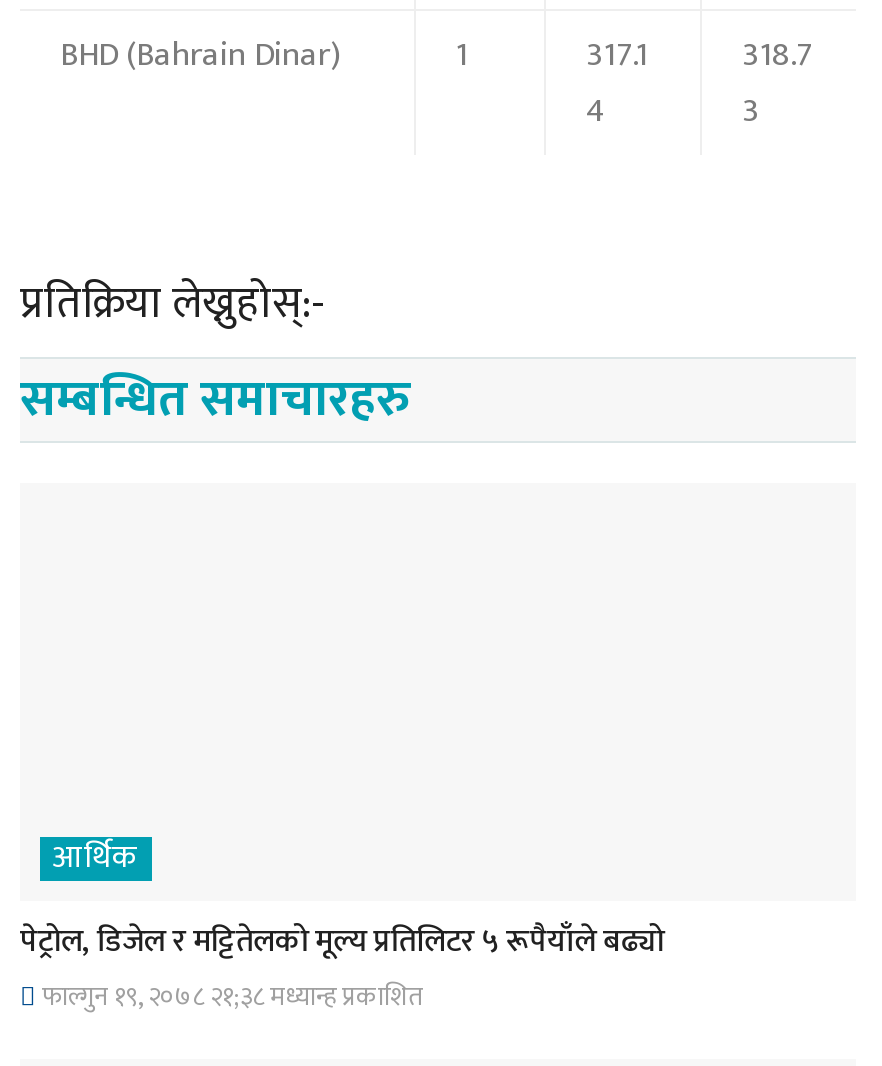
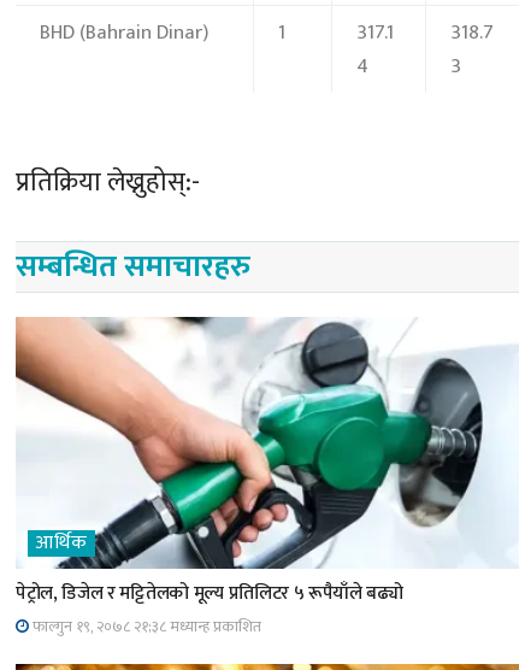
+ [image]
